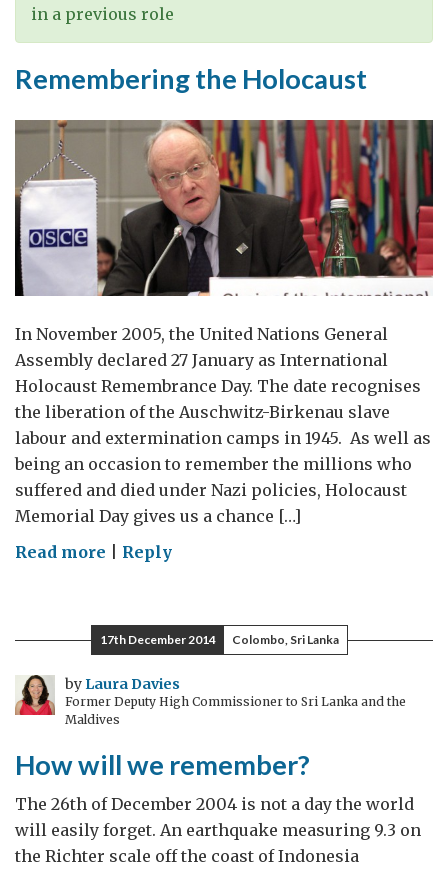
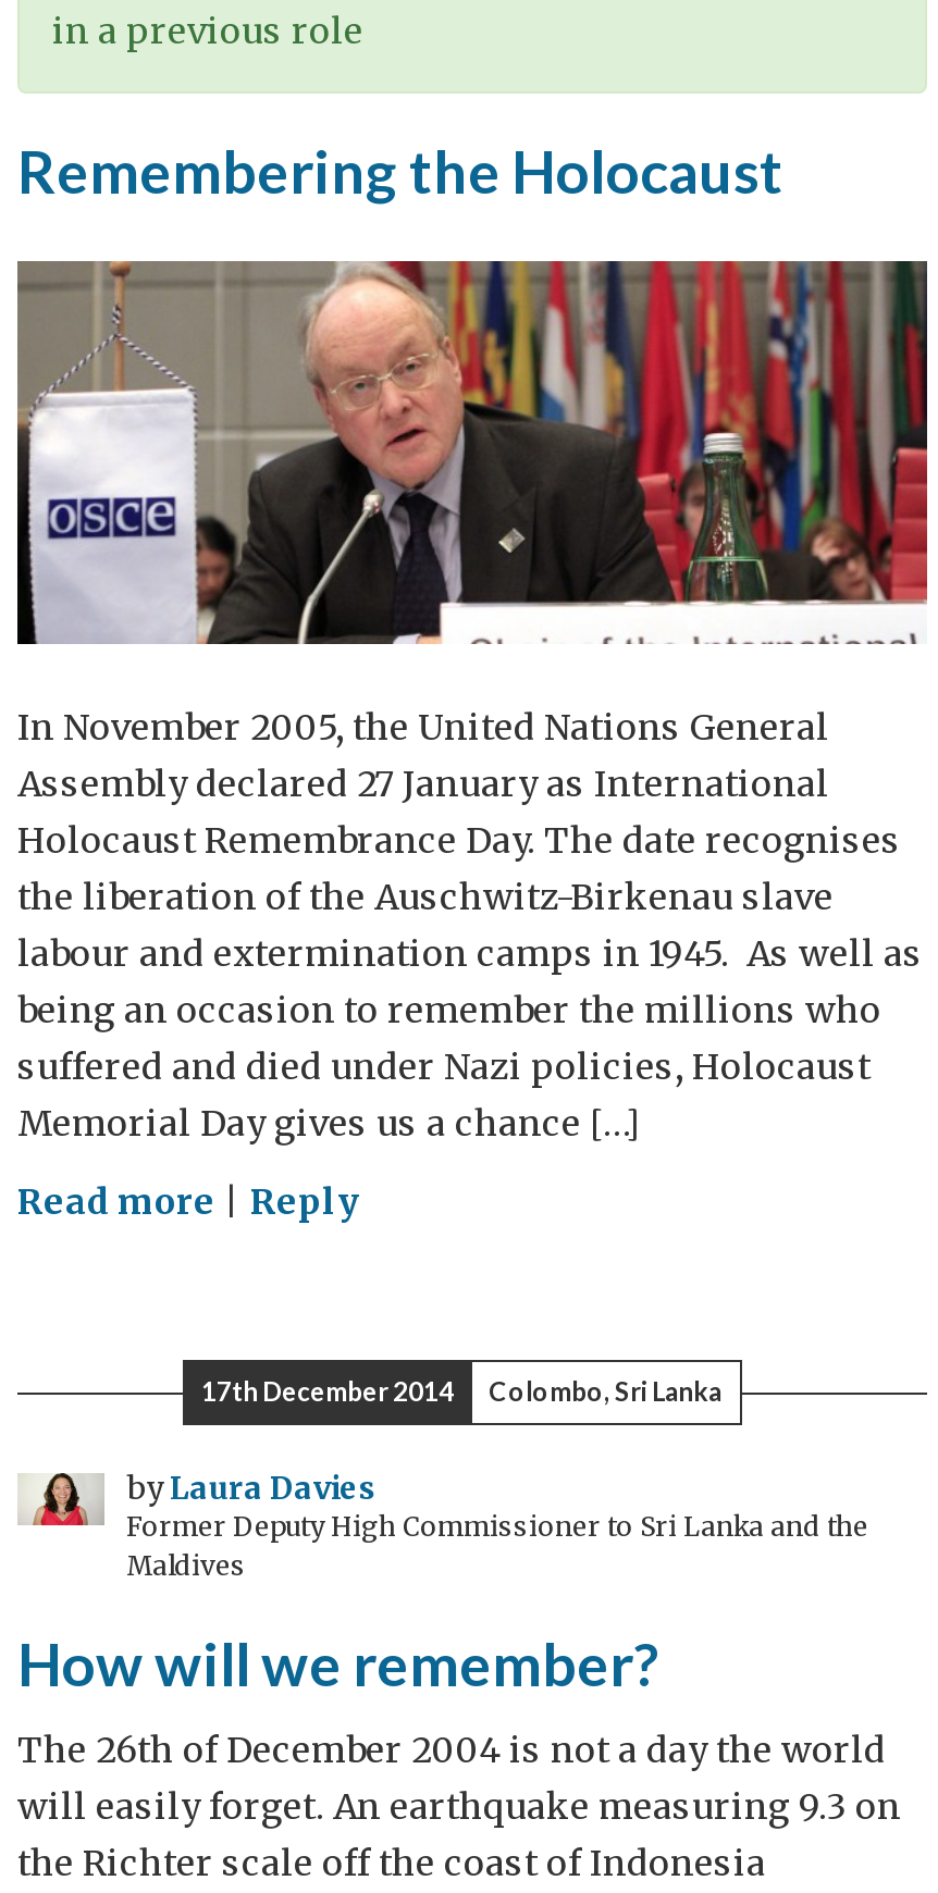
- [image]
+ [image]
